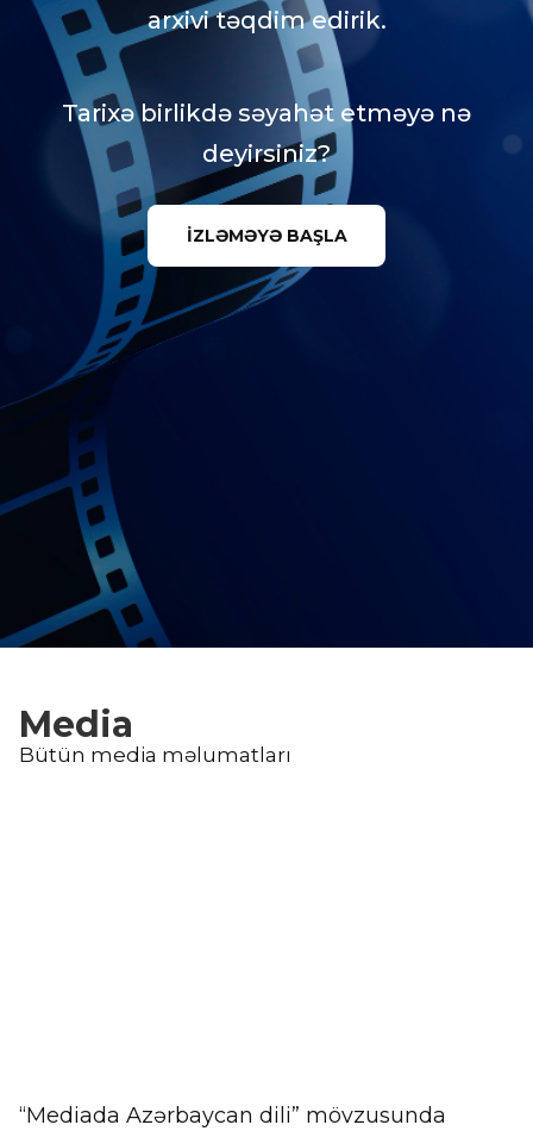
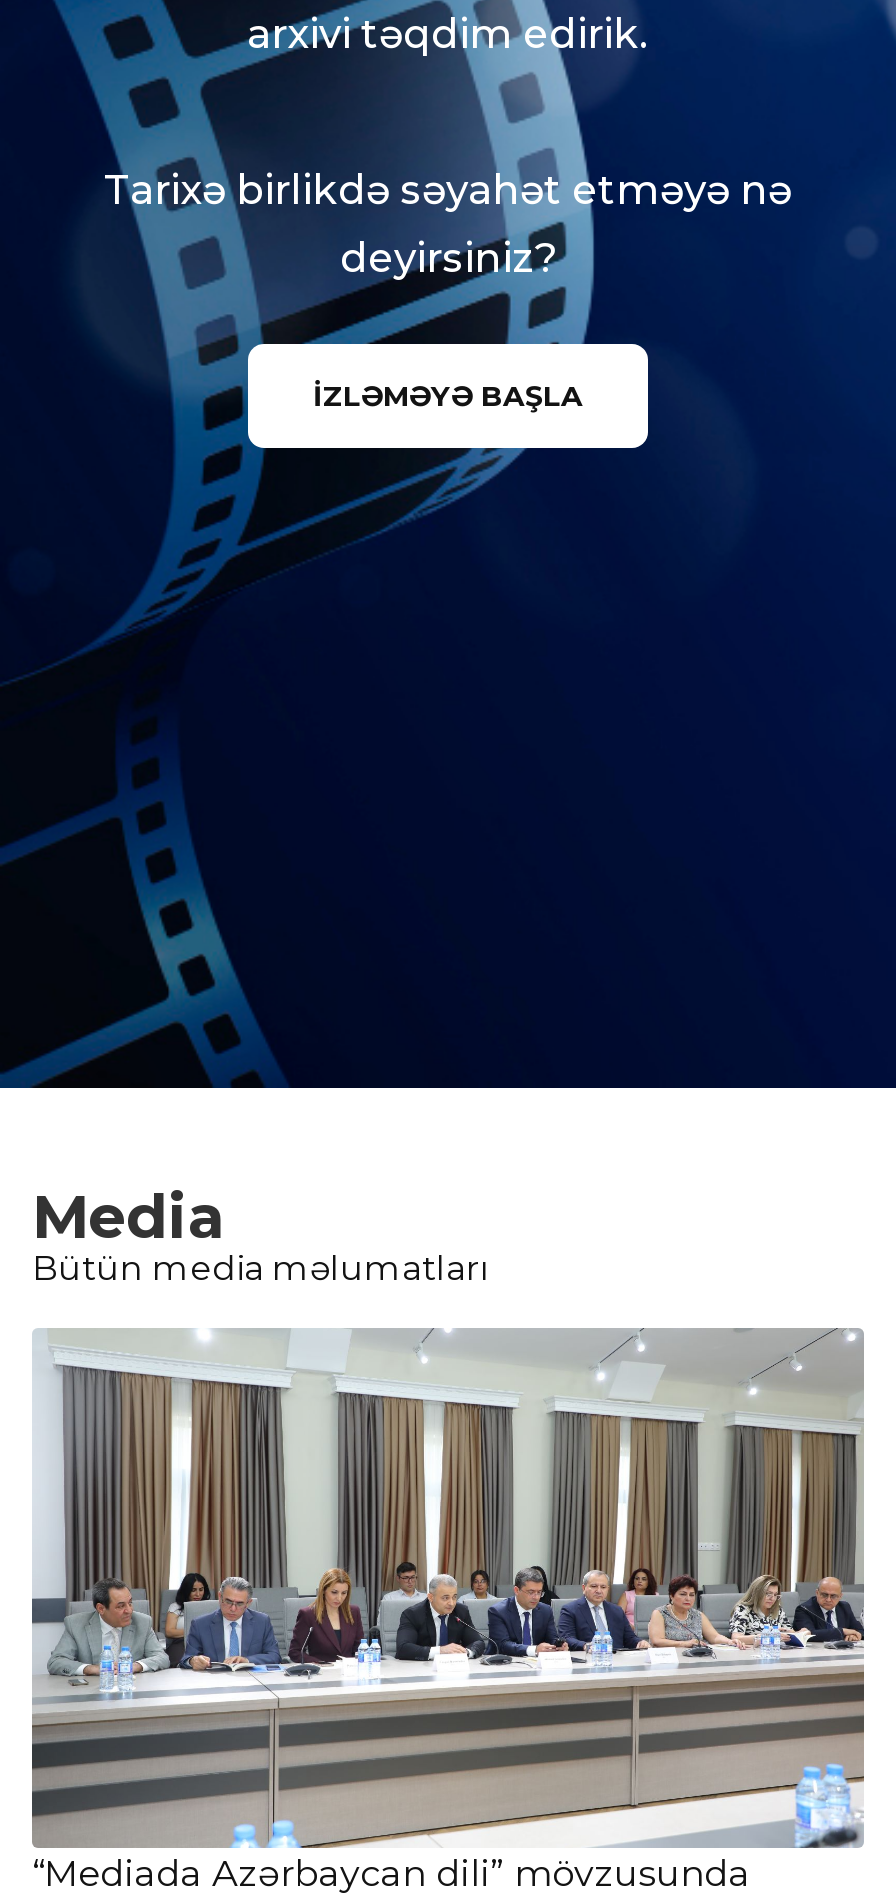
+ [image]
